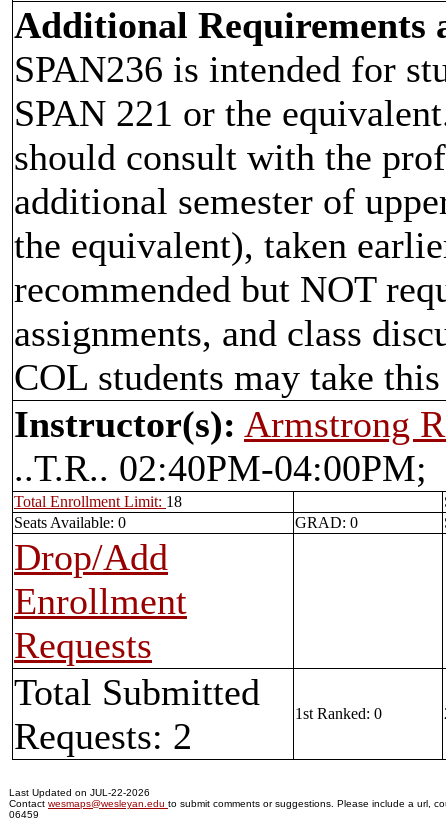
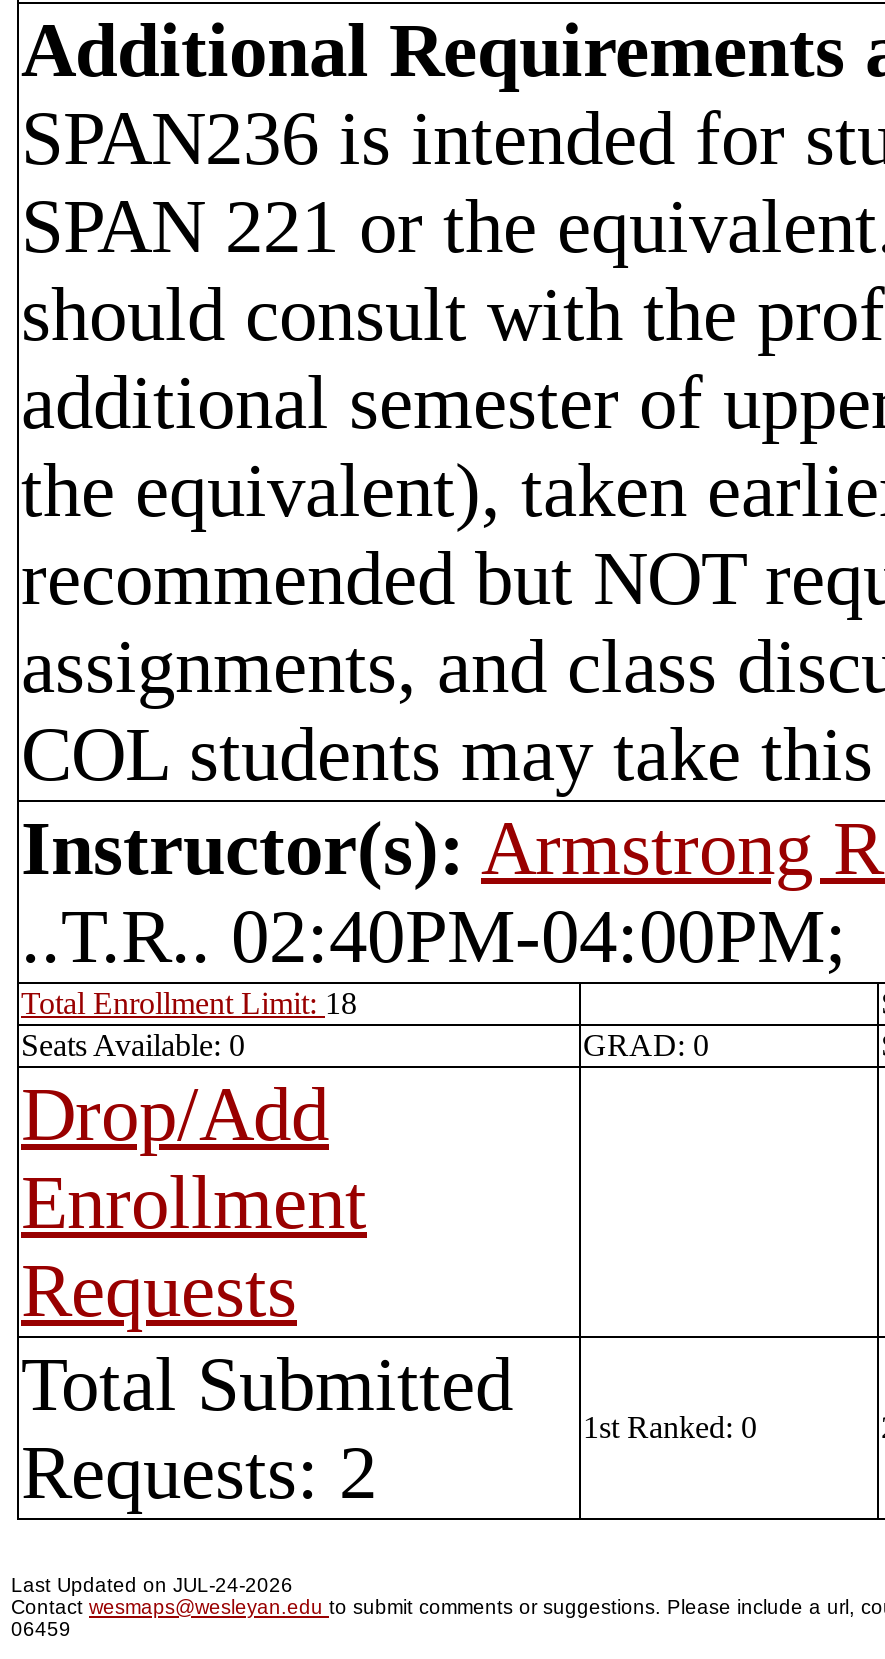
- Last Updated on JUL-22-2026
+ Last Updated on JUL-24-2026
